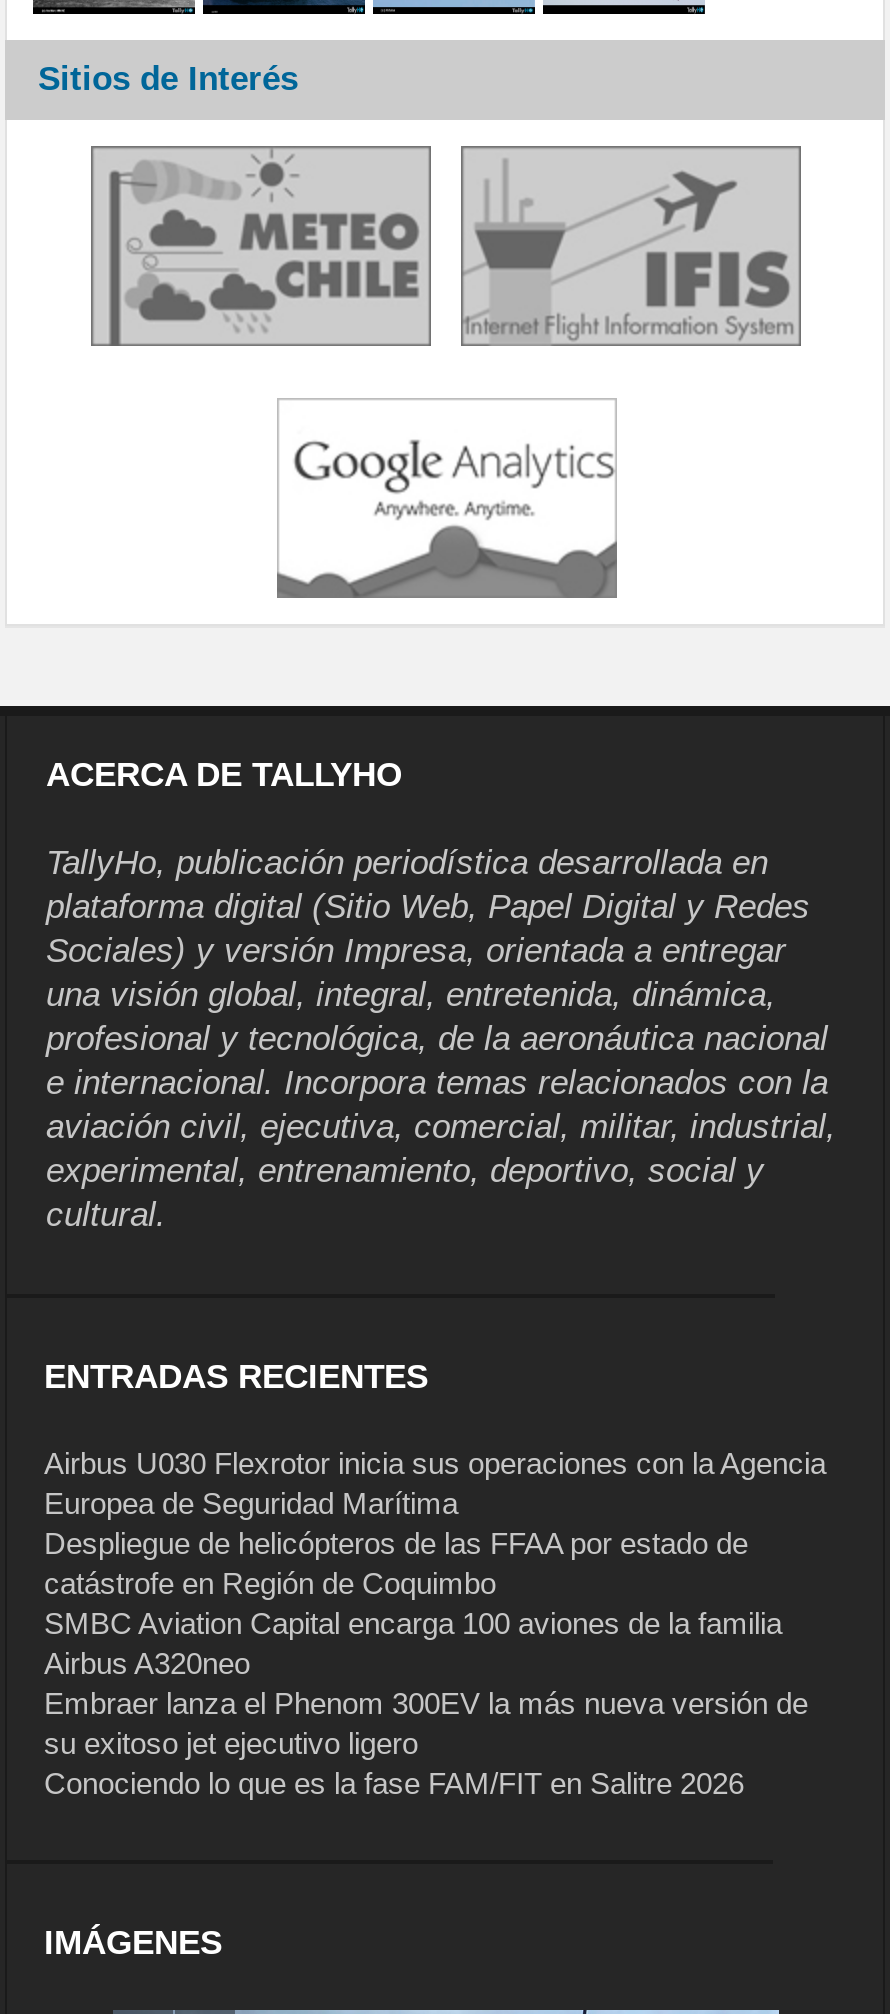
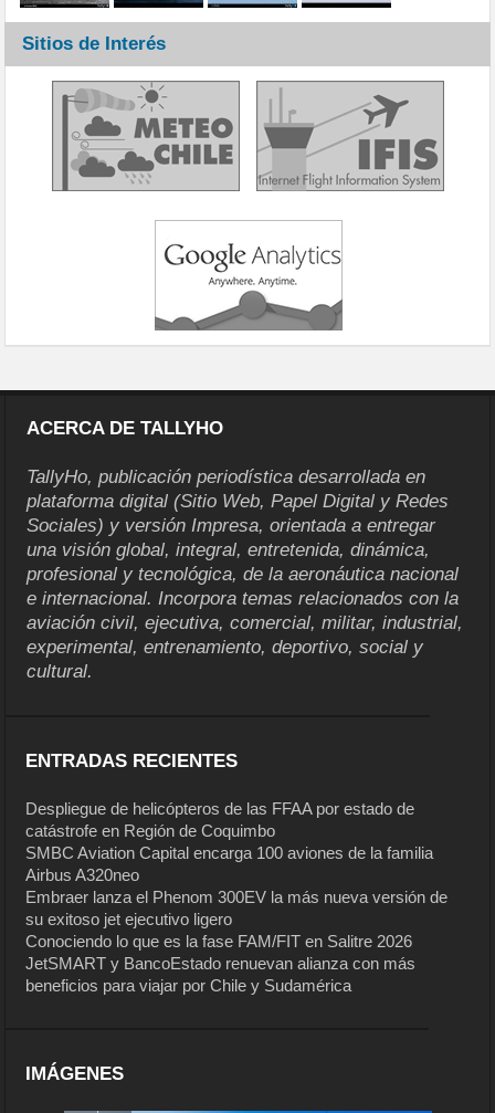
- Airbus U030 Flexrotor inicia sus operaciones con la Agencia
- Europea de Seguridad Marítima

moved up: Despliegue de helicópteros de las FFAA por estado de | catástrofe en Región de Coquimbo | SMBC Aviation Capital encarga 100 aviones de la familia | Airbus A320neo | Embraer lanza el Phenom 300EV la más nueva versión de | su exitoso jet ejecutivo ligero | Conociendo lo que es la fase FAM/FIT en Salitre 2026

+ JetSMART y BancoEstado renuevan alianza con más
+ beneficios para viajar por Chile y Sudamérica
